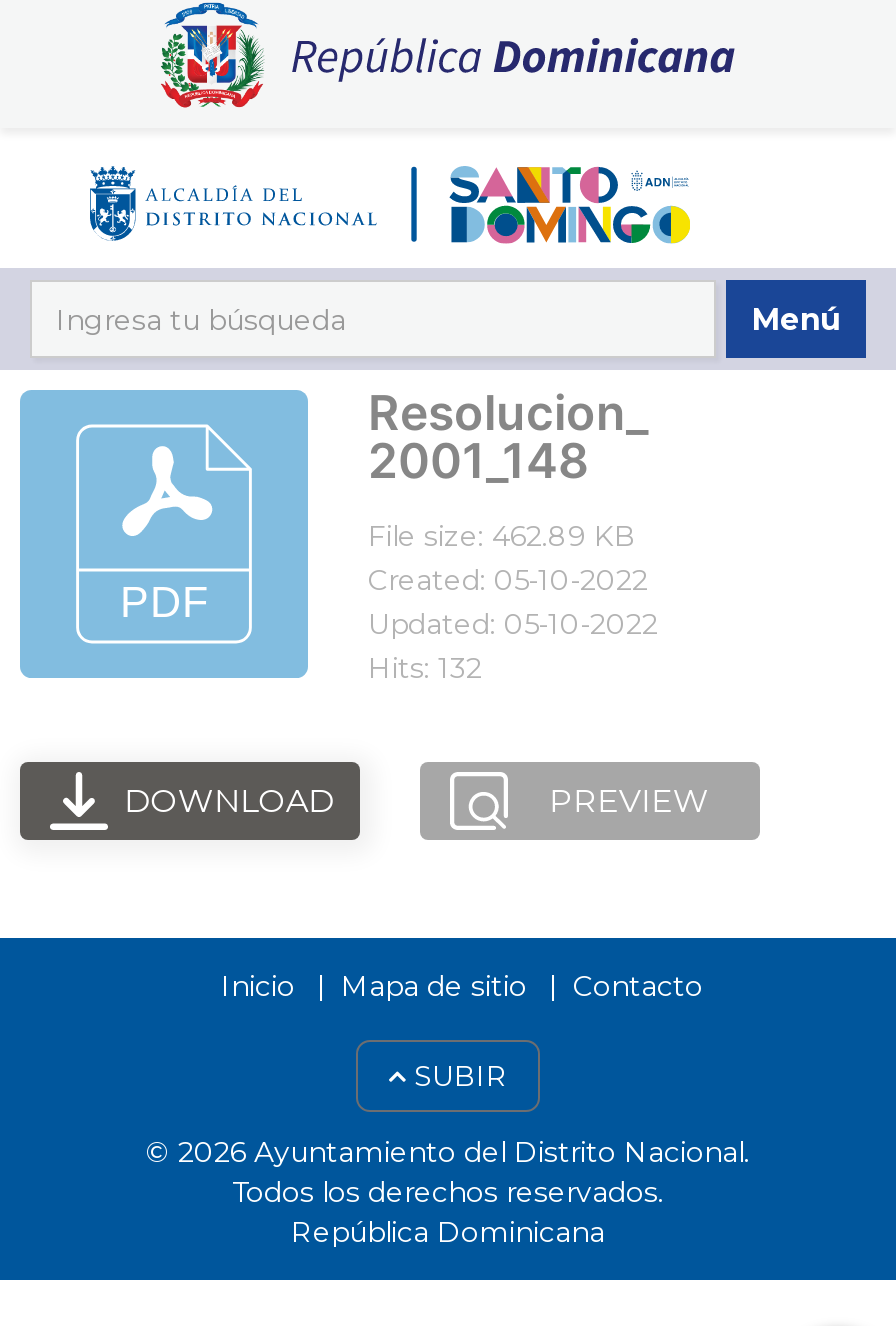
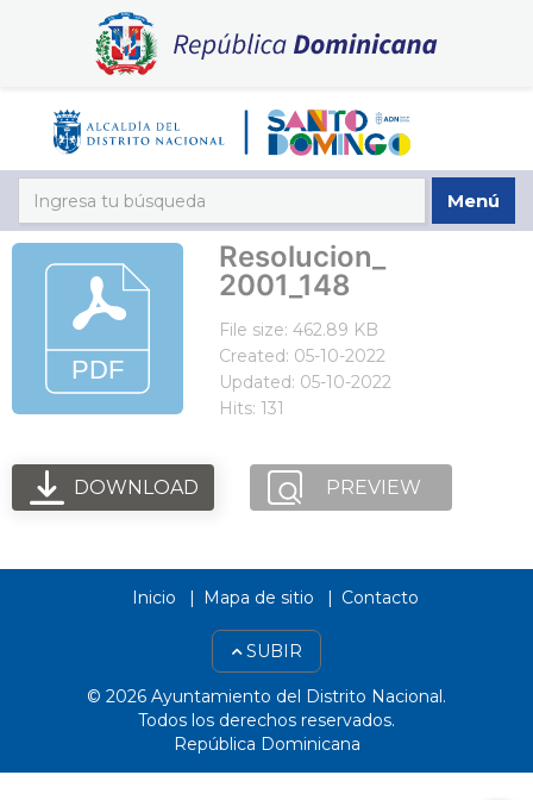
- Hits: 132
+ Hits: 131
